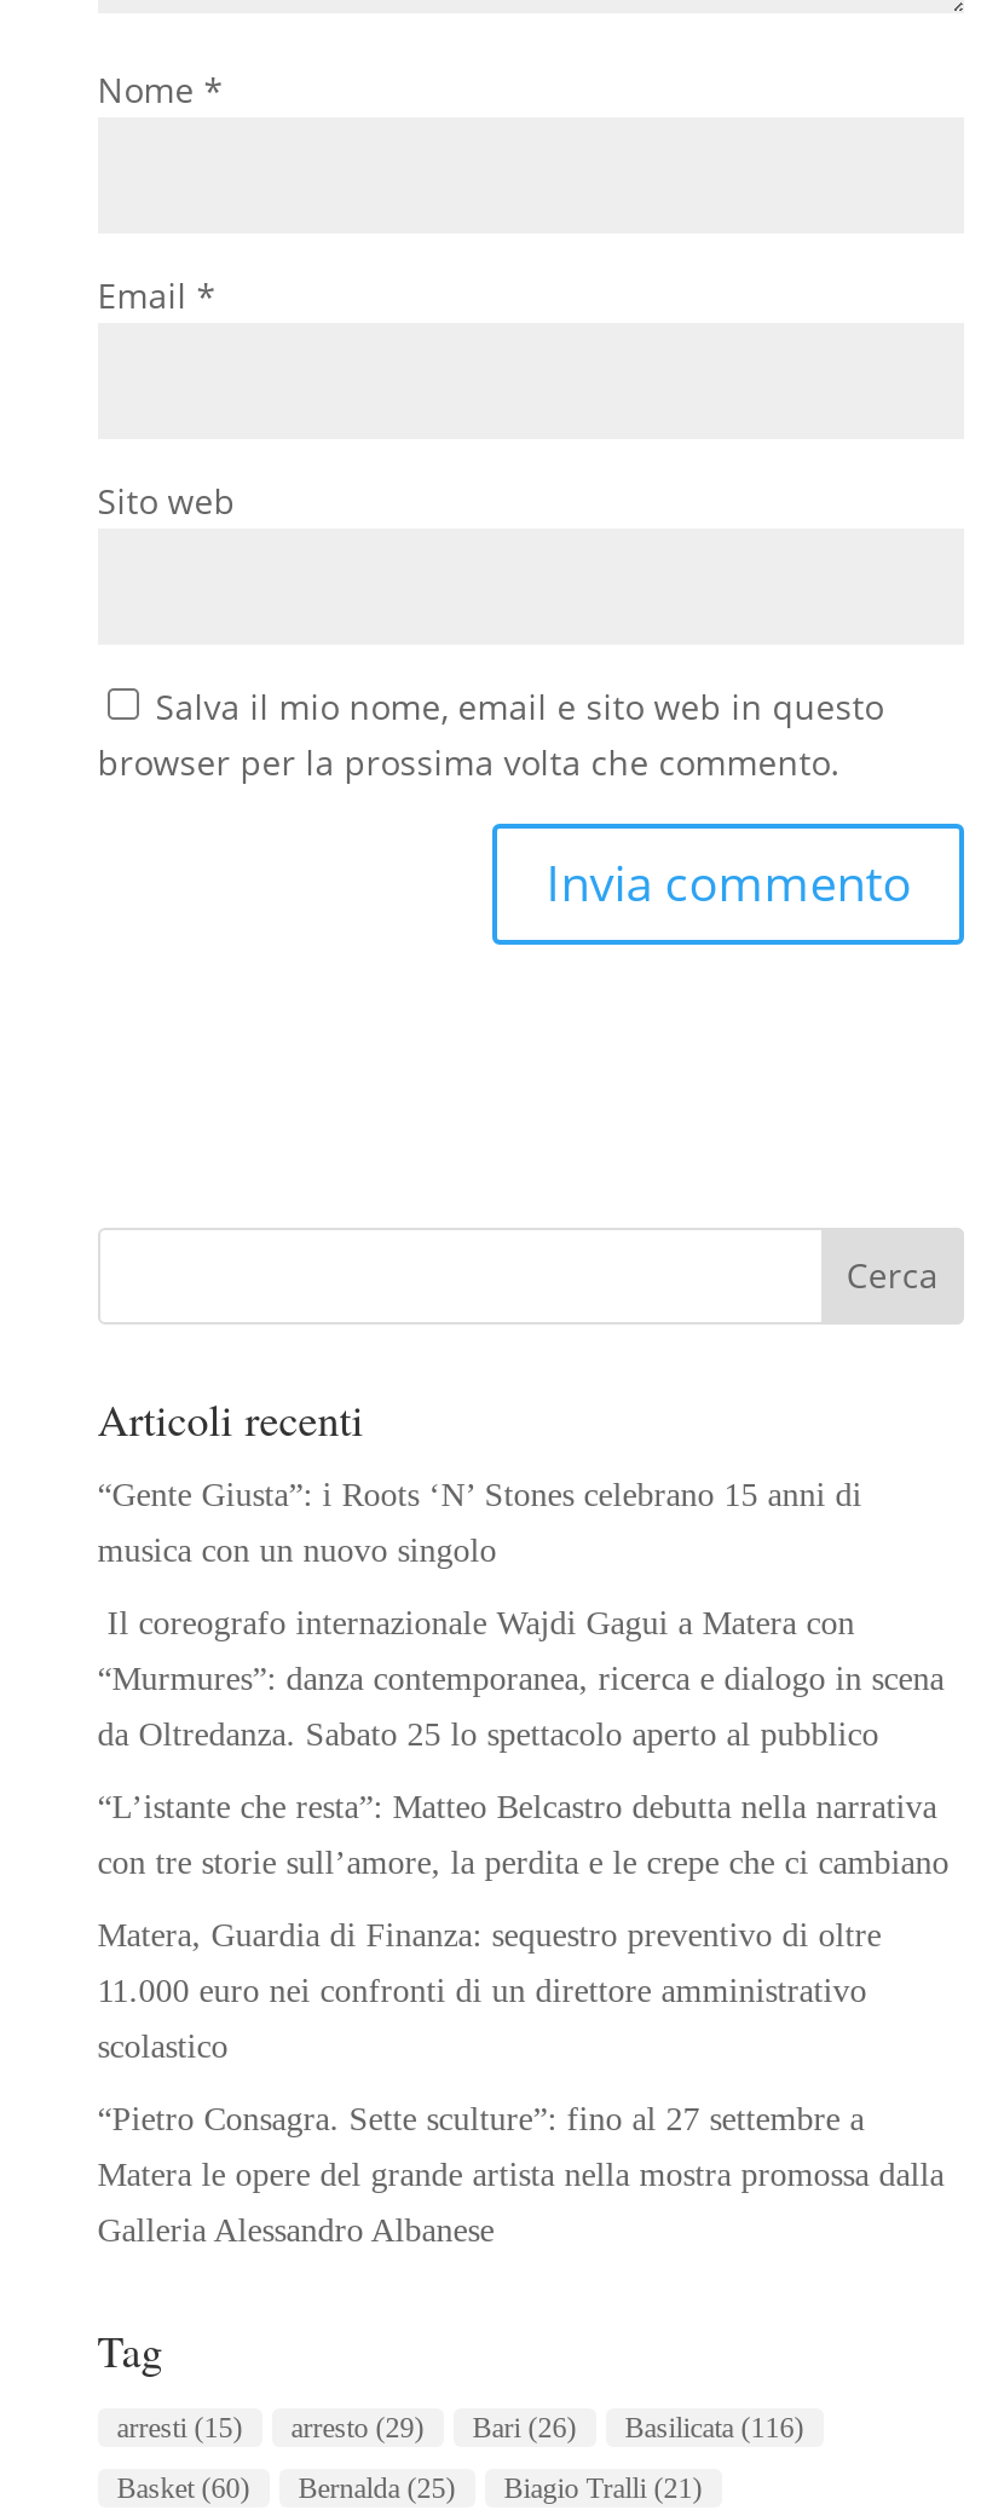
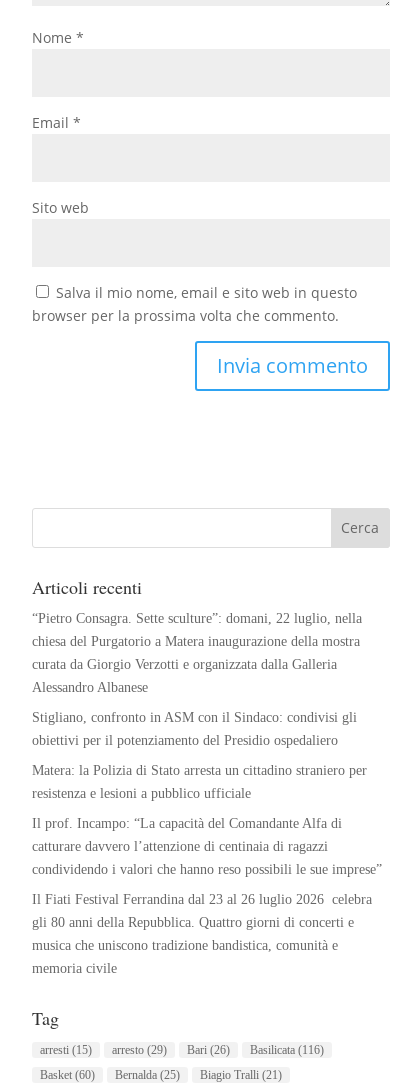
- “Gente Giusta”: i Roots ‘N’ Stones celebrano 15 anni di
- musica con un nuovo singolo
- Il coreografo internazionale Wajdi Gagui a Matera con
- “Murmures”: danza contemporanea, ricerca e dialogo in scena
- da Oltredanza. Sabato 25 lo spettacolo aperto al pubblico
- “L’istante che resta”: Matteo Belcastro debutta nella narrativa
- con tre storie sull’amore, la perdita e le crepe che ci cambiano
- Matera, Guardia di Finanza: sequestro preventivo di oltre
- 11.000 euro nei confronti di un direttore amministrativo
- scolastico
- “Pietro Consagra. Sette sculture”: fino al 27 settembre a
- Matera le opere del grande artista nella mostra promossa dalla
- Galleria Alessandro Albanese
+ “Pietro Consagra. Sette sculture”: domani, 22 luglio, nella
+ chiesa del Purgatorio a Matera inaugurazione della mostra
+ curata da Giorgio Verzotti e organizzata dalla Galleria
+ Alessandro Albanese
+ Stigliano, confronto in ASM con il Sindaco: condivisi gli
+ obiettivi per il potenziamento del Presidio ospedaliero
+ Matera: la Polizia di Stato arresta un cittadino straniero per
+ resistenza e lesioni a pubblico ufficiale
+ Il prof. Incampo: “La capacità del Comandante Alfa di
+ catturare davvero l’attenzione di centinaia di ragazzi
+ condividendo i valori che hanno reso possibili le sue imprese”
+ Il Fiati Festival Ferrandina dal 23 al 26 luglio 2026 celebra
+ gli 80 anni della Repubblica. Quattro giorni di concerti e
+ musica che uniscono tradizione bandistica, comunità e
+ memoria civile
